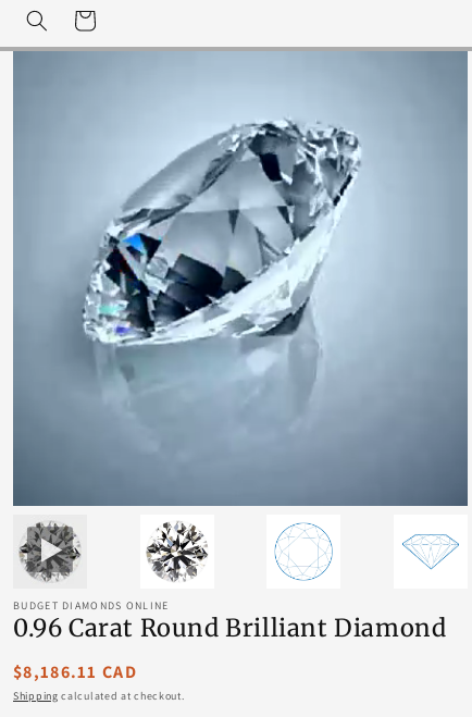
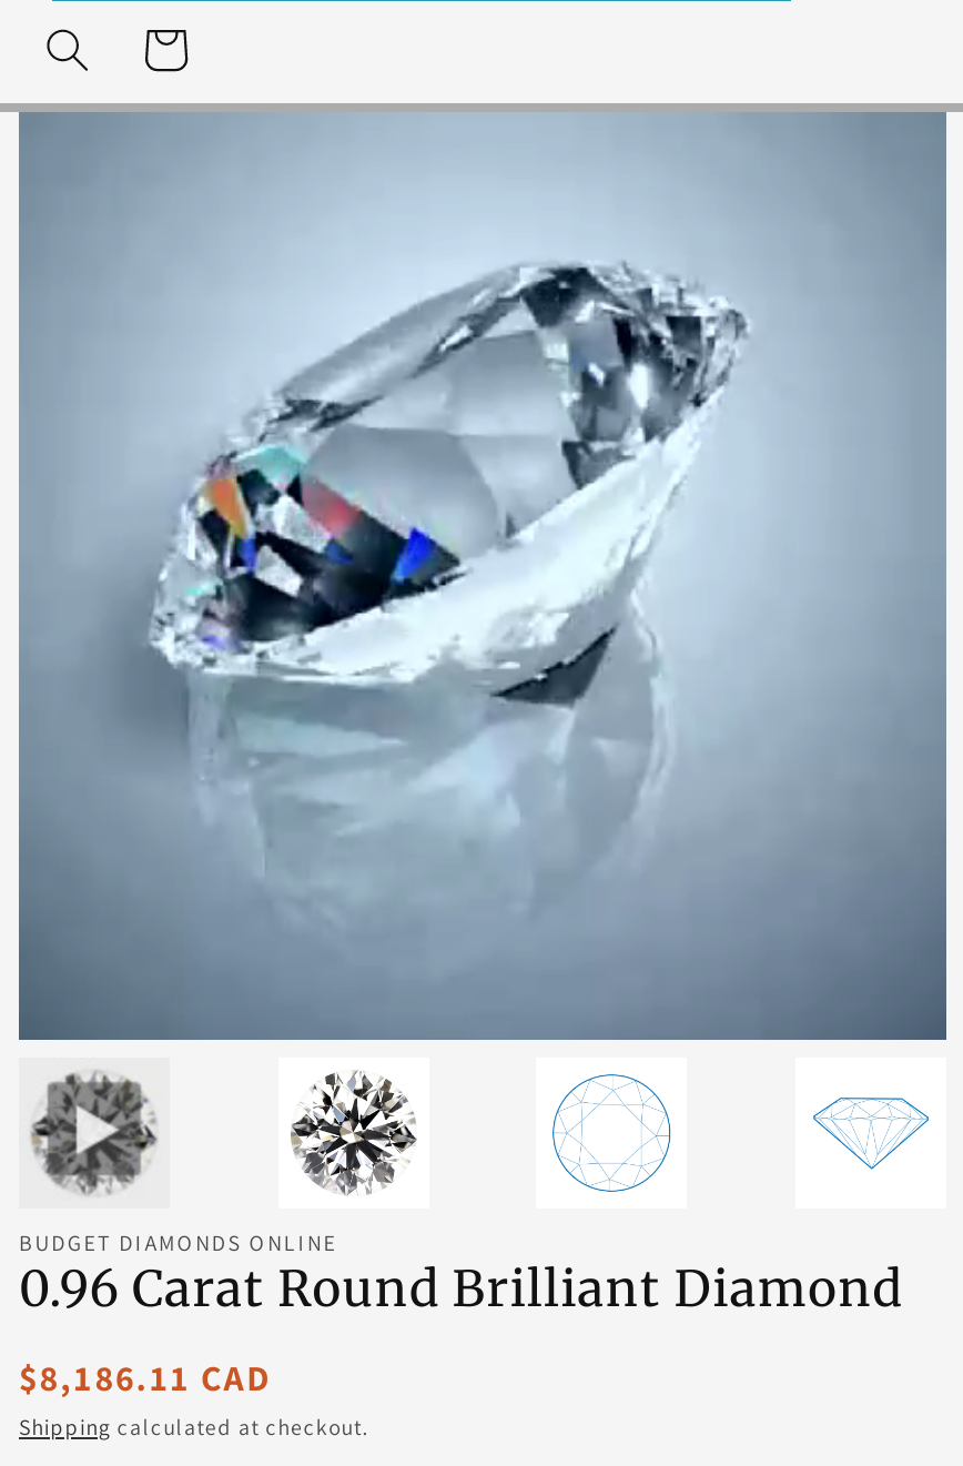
- [image]
+ [image]
